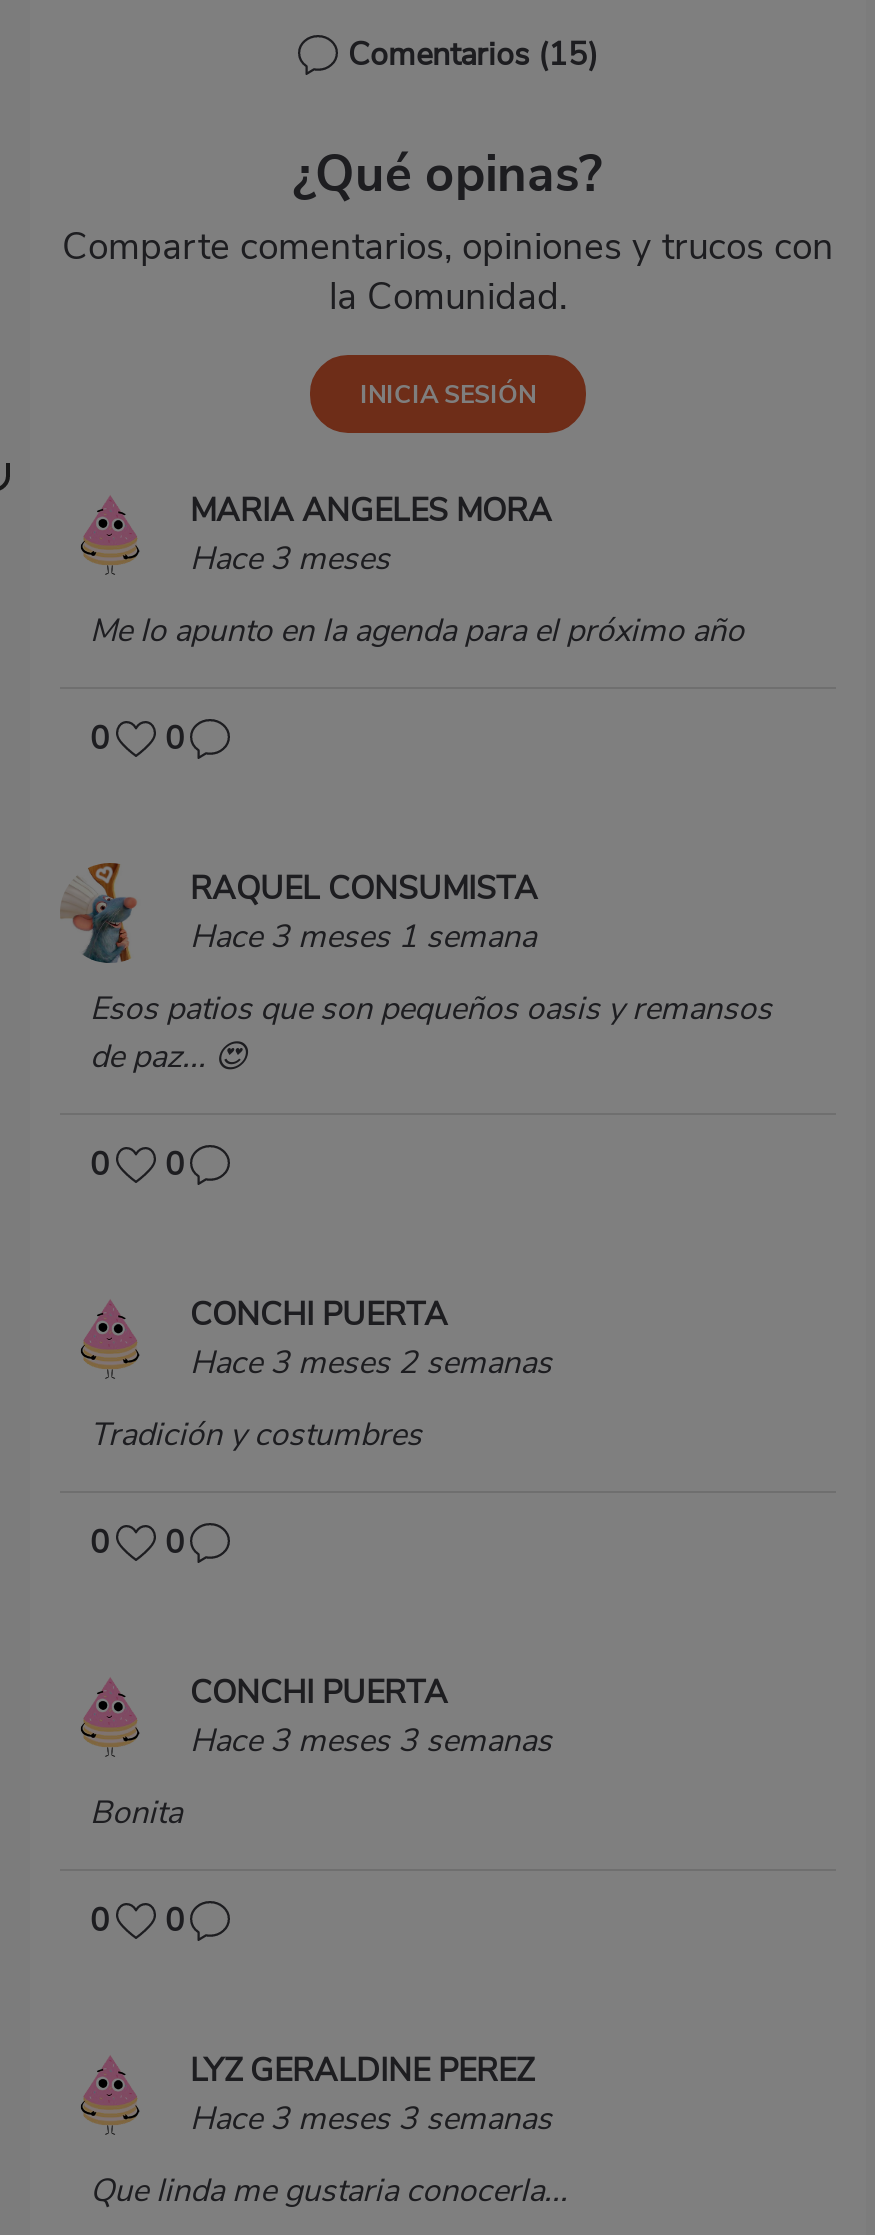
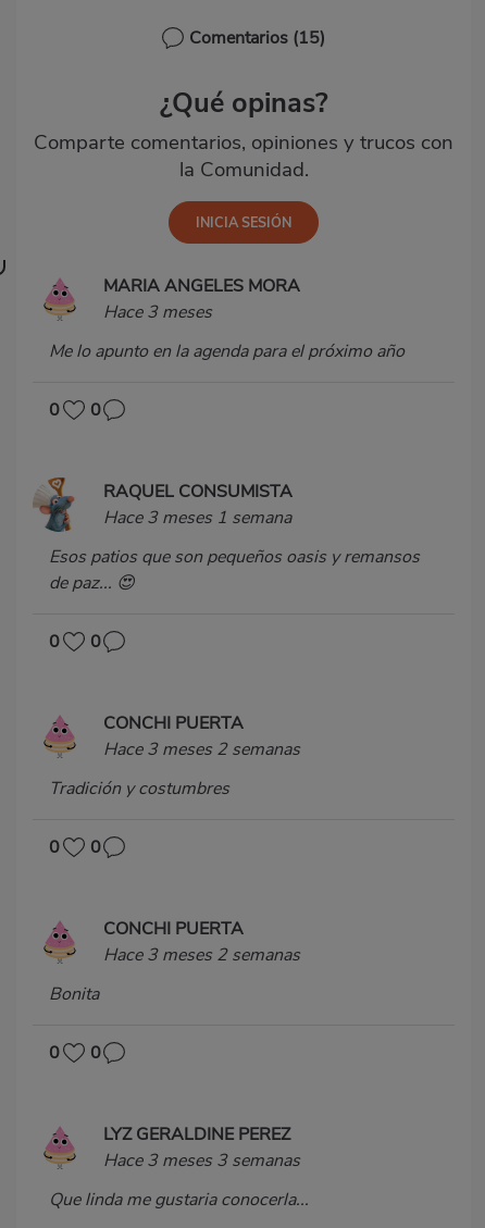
- Hace 3 meses 3 semanas
+ Hace 3 meses 2 semanas
